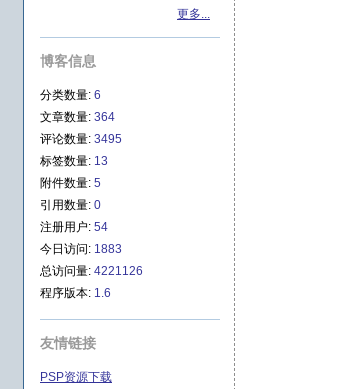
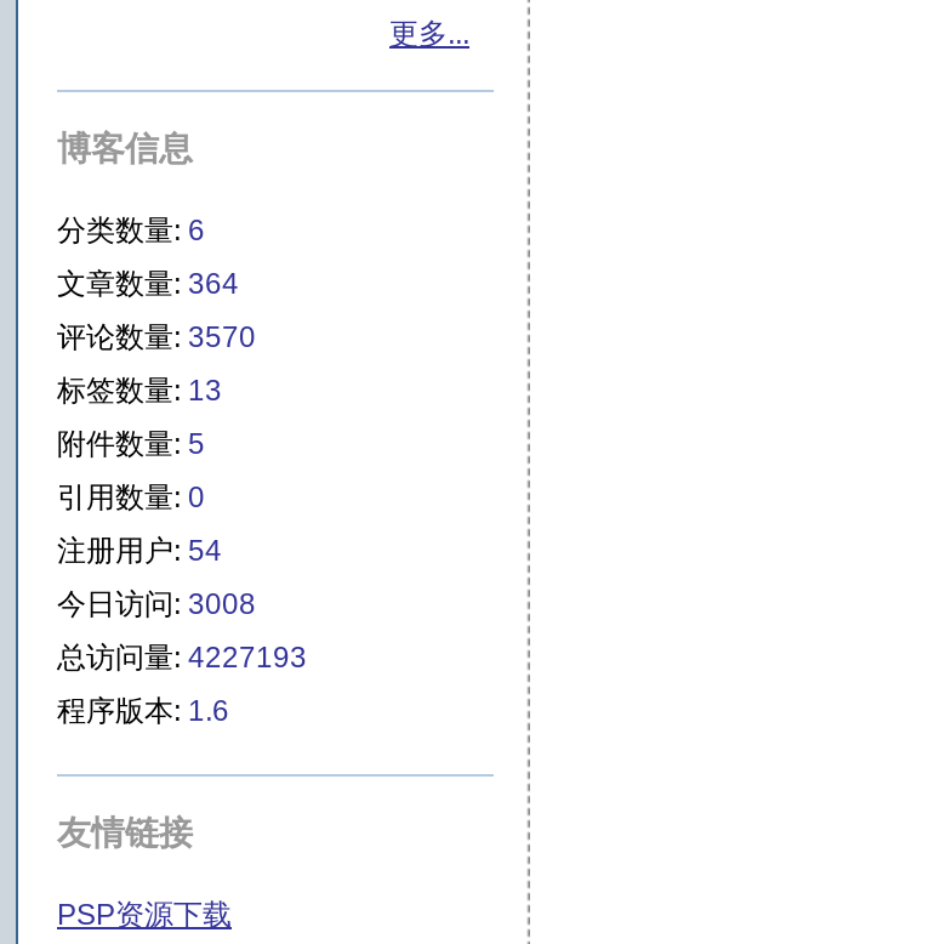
- 评论数量: 3495
+ 评论数量: 3570

- 今日访问: 1883
+ 今日访问: 3008

- 总访问量: 4221126
+ 总访问量: 4227193
